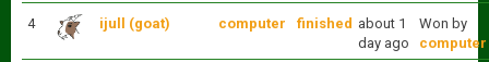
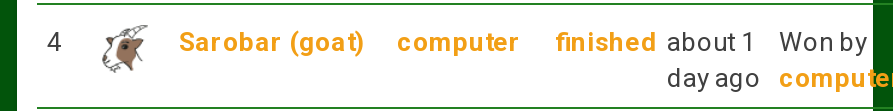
- ijull (goat)
+ Sarobar (goat)
